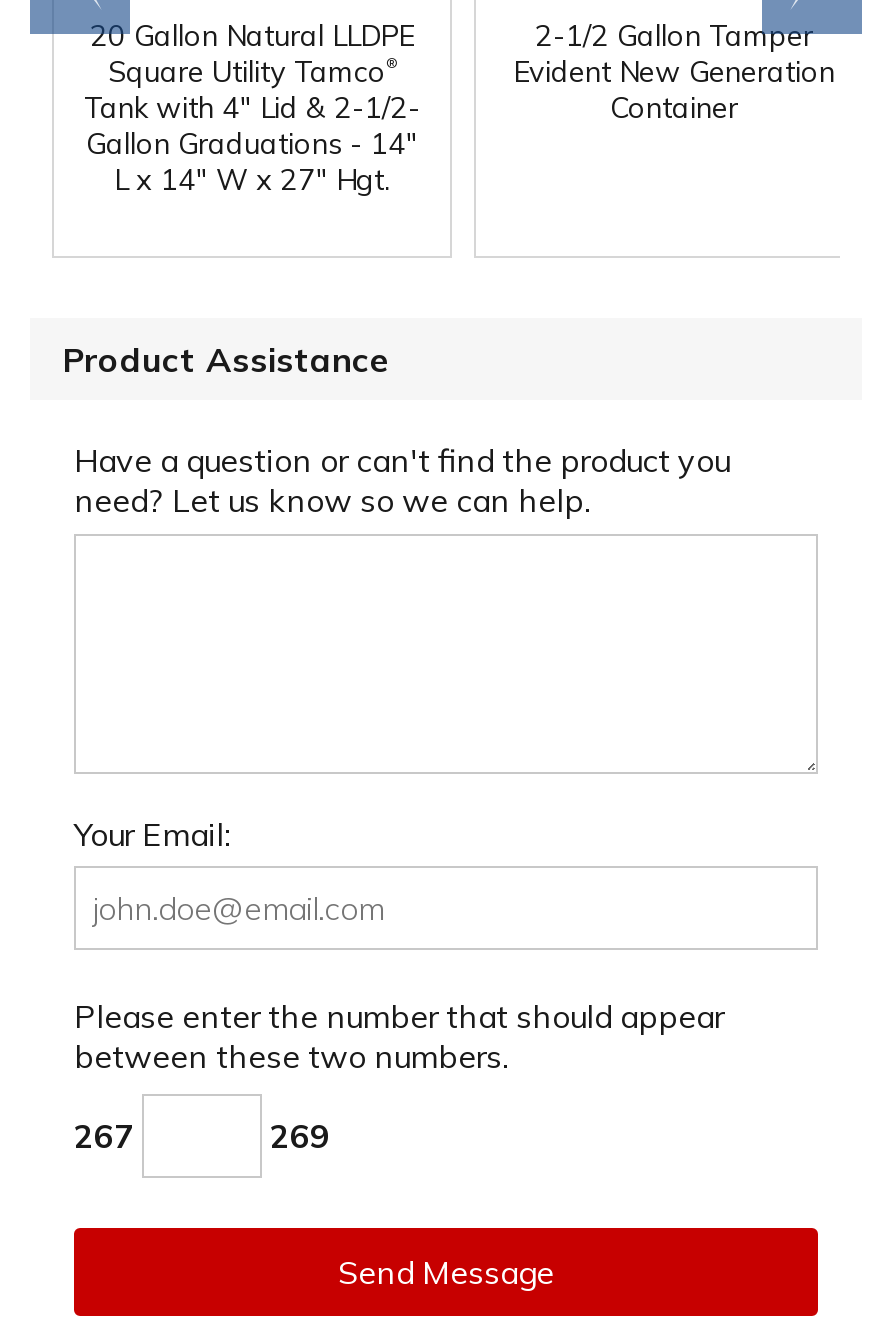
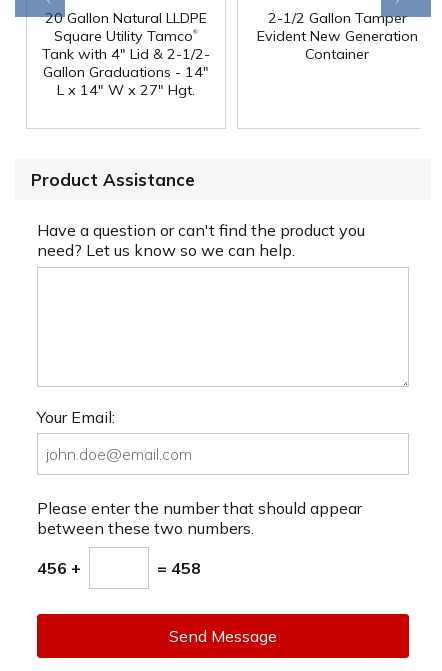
- 267
- 269
+ 456 +
+ = 458
